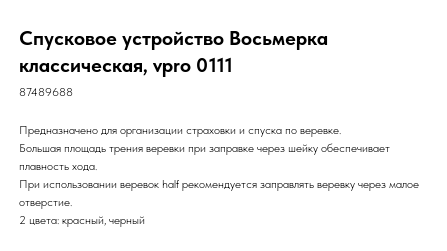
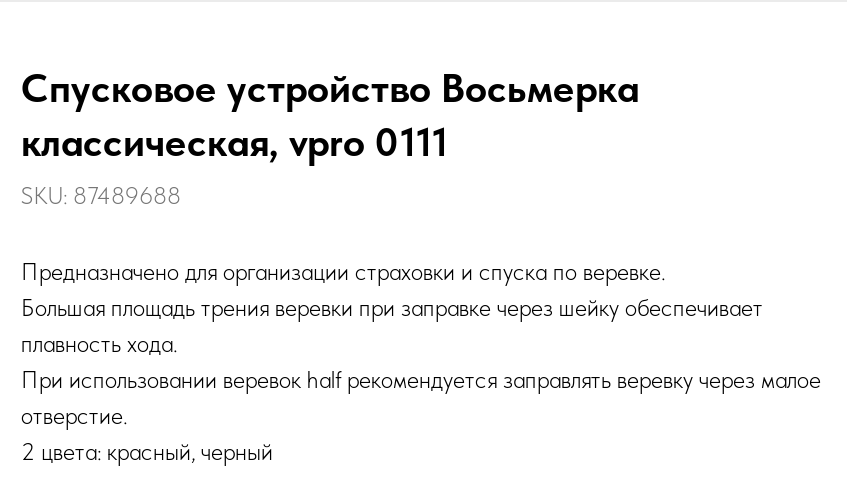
- 87489688
+ SKU: 87489688
